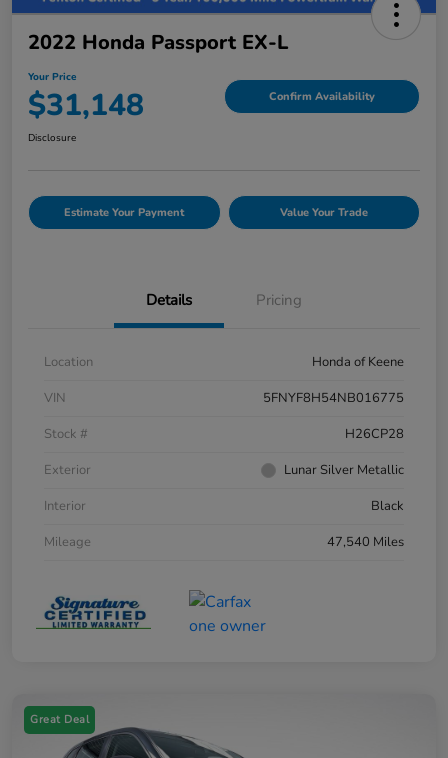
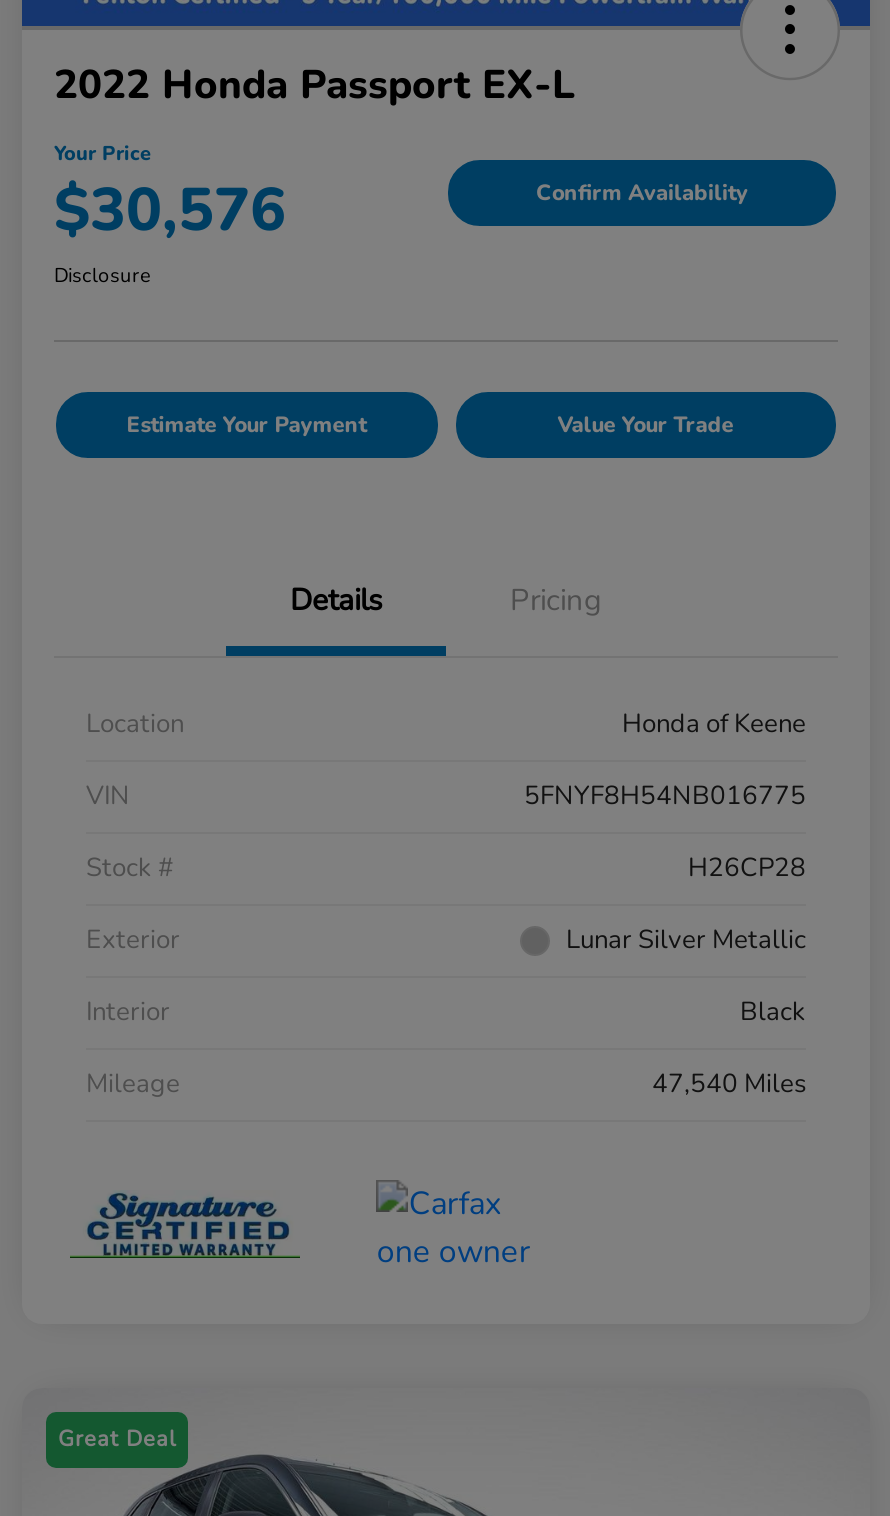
- $31,148
+ $30,576
